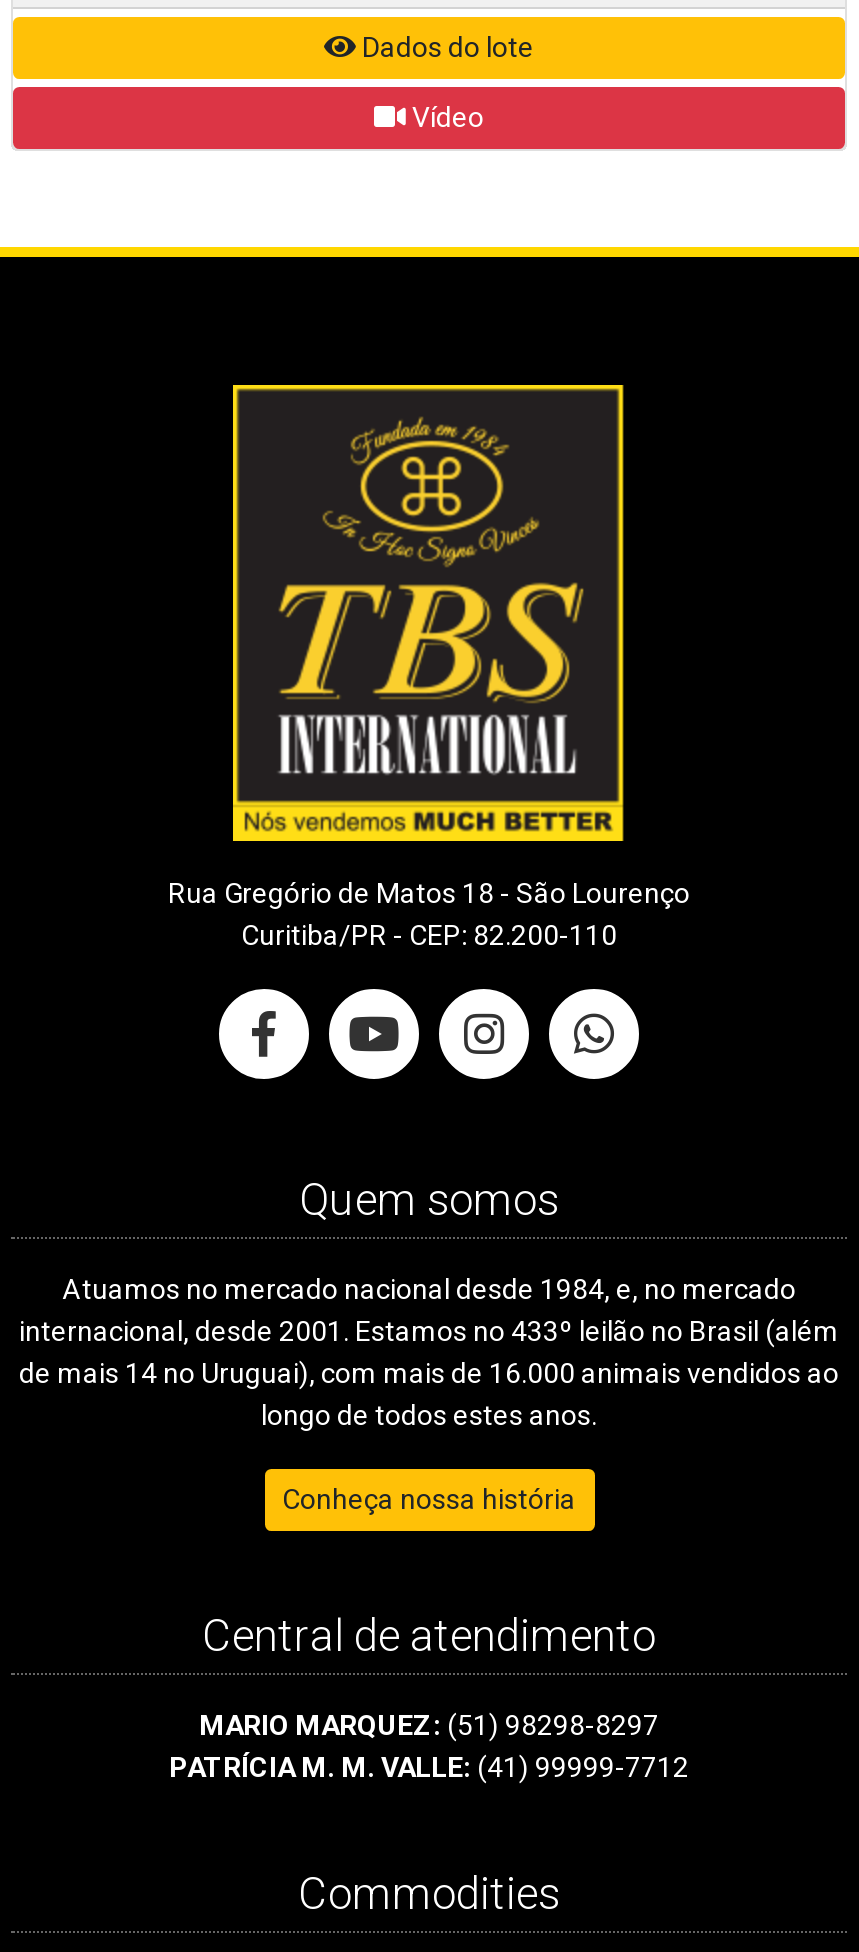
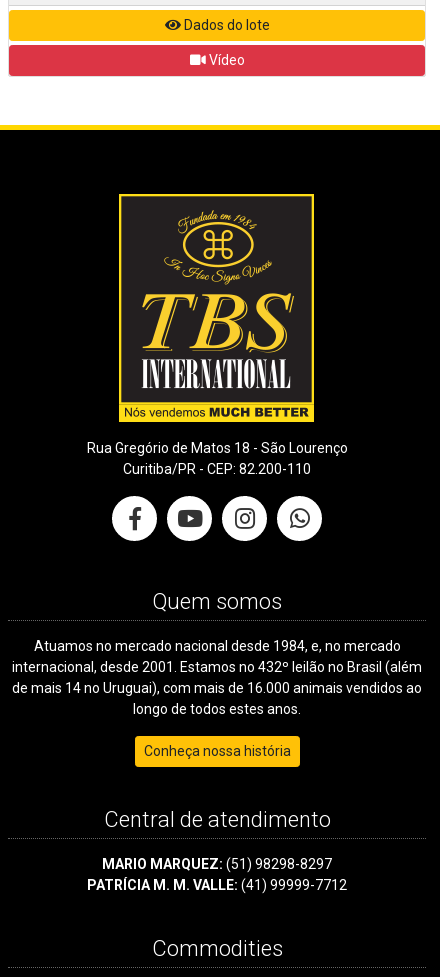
- internacional, desde 2001. Estamos no 433º leilão no Brasil (além
+ internacional, desde 2001. Estamos no 432º leilão no Brasil (além
